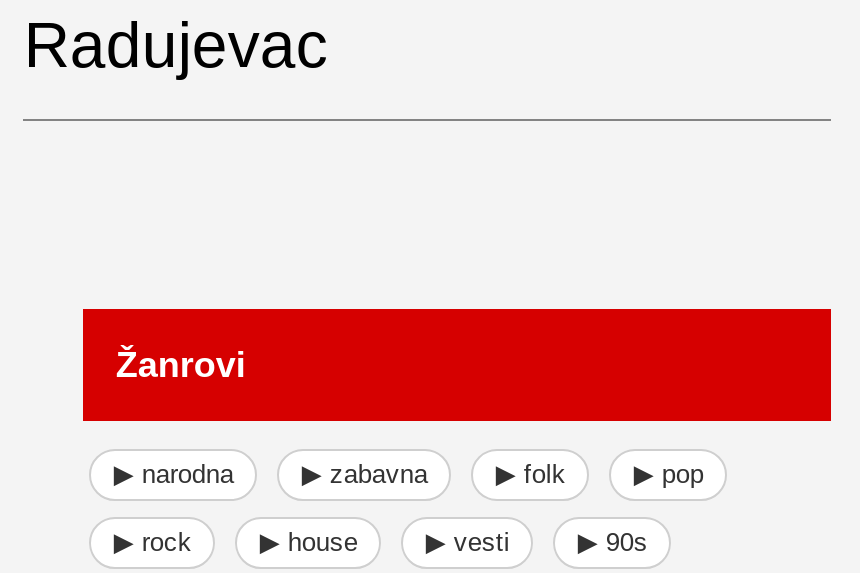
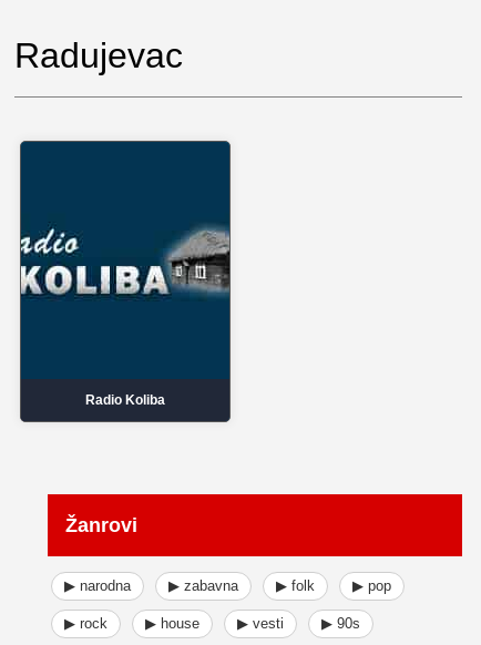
+ [image]
+ Radio Koliba
